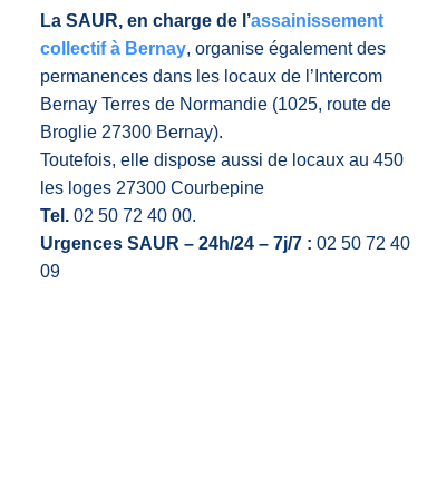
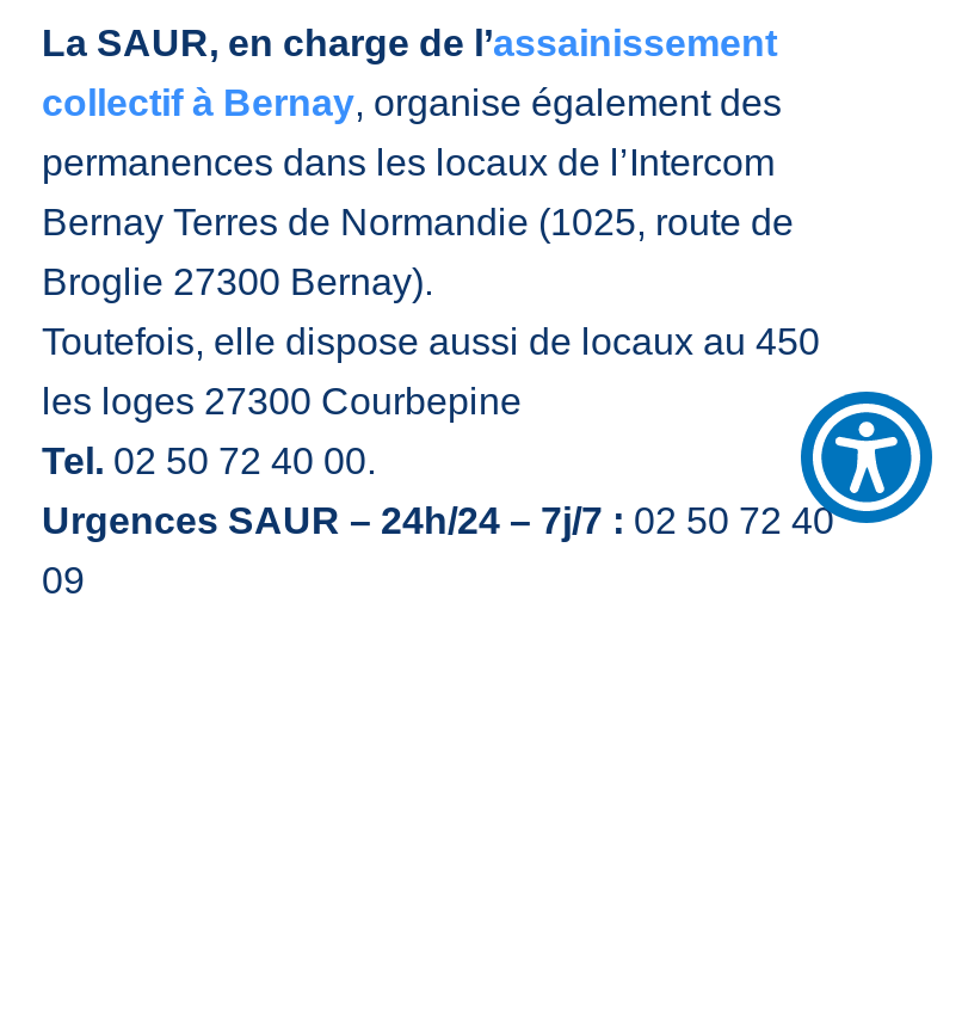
+ [image]
